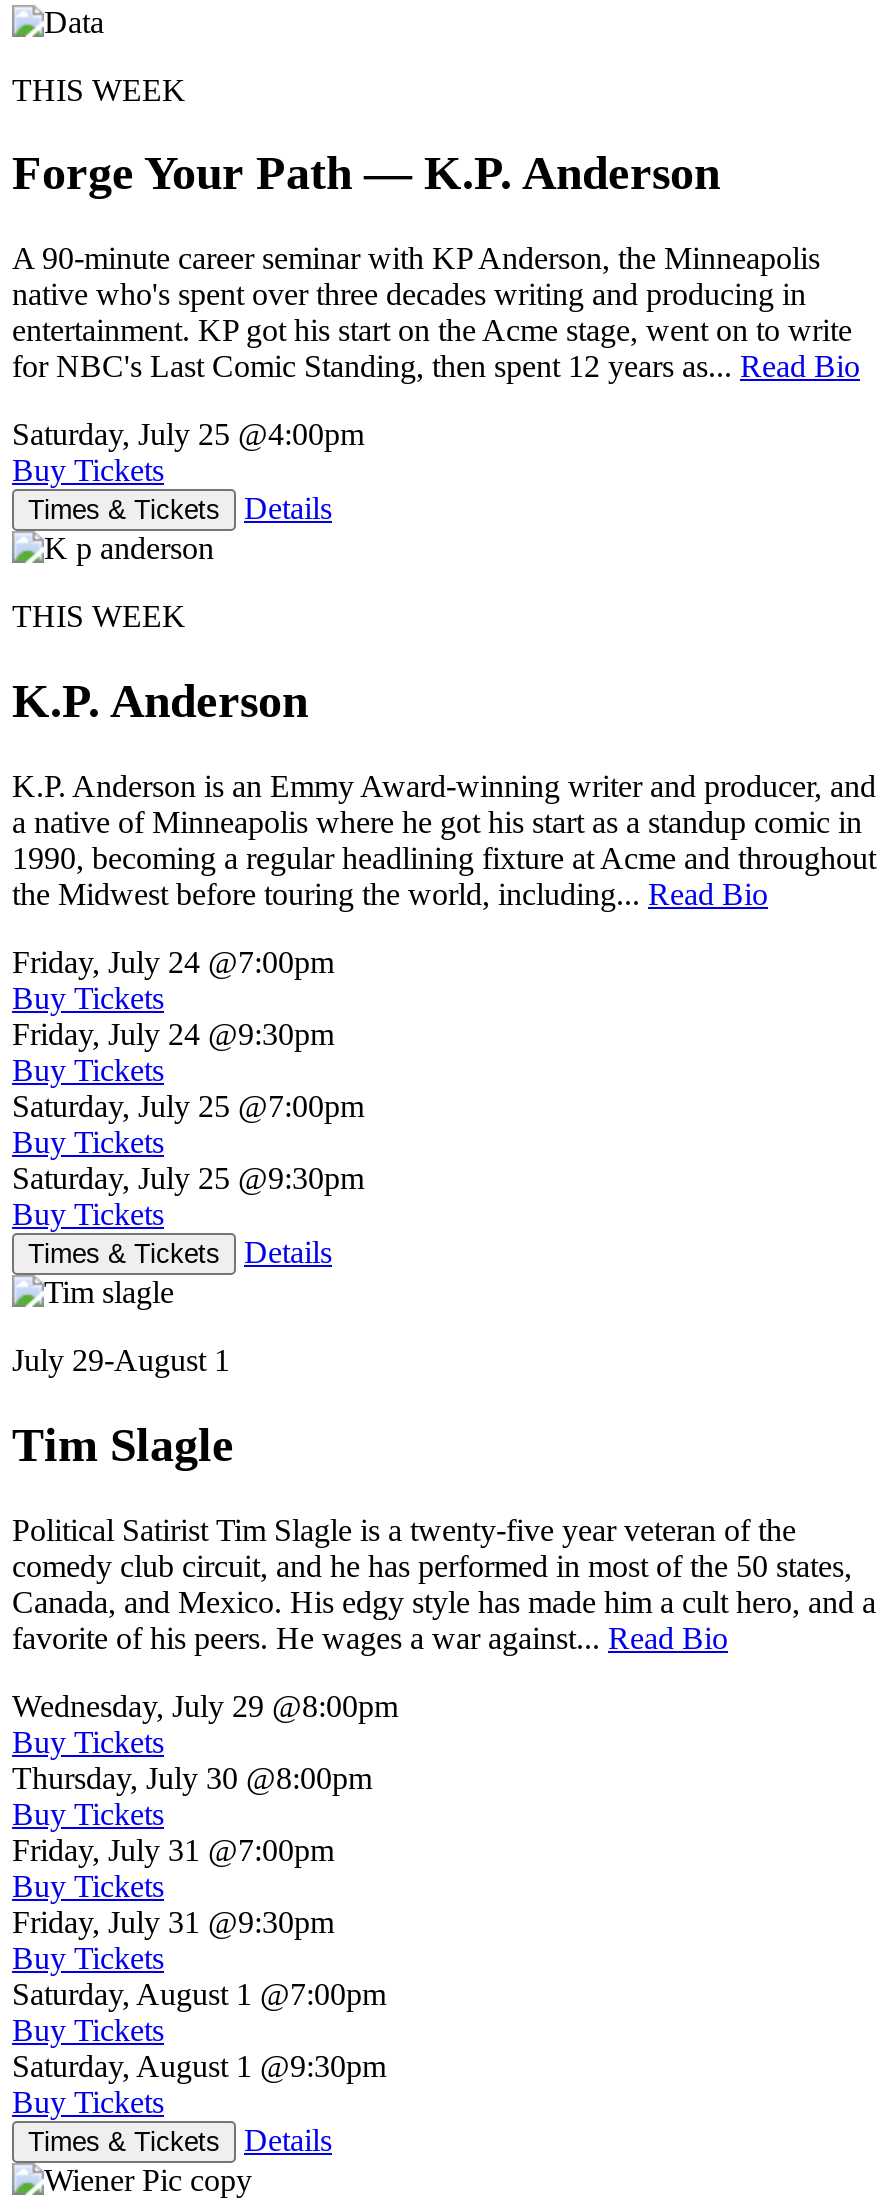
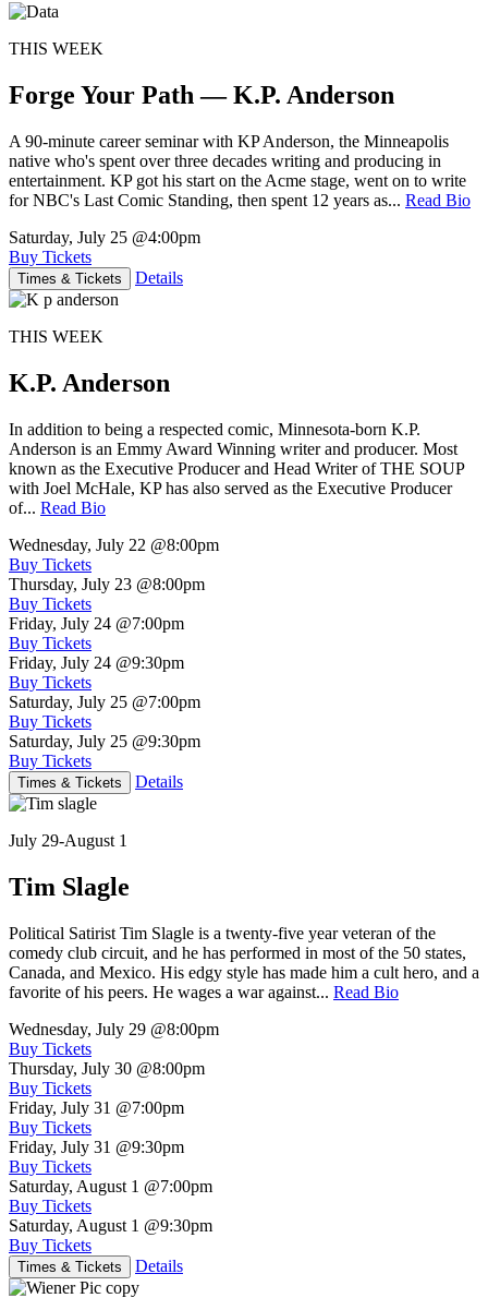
- K.P. Anderson is an Emmy Award-winning writer and producer, and
- a native of Minneapolis where he got his start as a standup comic in
- 1990, becoming a regular headlining fixture at Acme and throughout
- the Midwest before touring the world, including... Read Bio
+ In addition to being a respected comic, Minnesota-born K.P.
+ Anderson is an Emmy Award Winning writer and producer. Most
+ known as the Executive Producer and Head Writer of THE SOUP
+ with Joel McHale, KP has also served as the Executive Producer
+ of... Read Bio
+ Wednesday, July 22 @8:00pm
+ Buy Tickets
+ Thursday, July 23 @8:00pm
+ Buy Tickets
